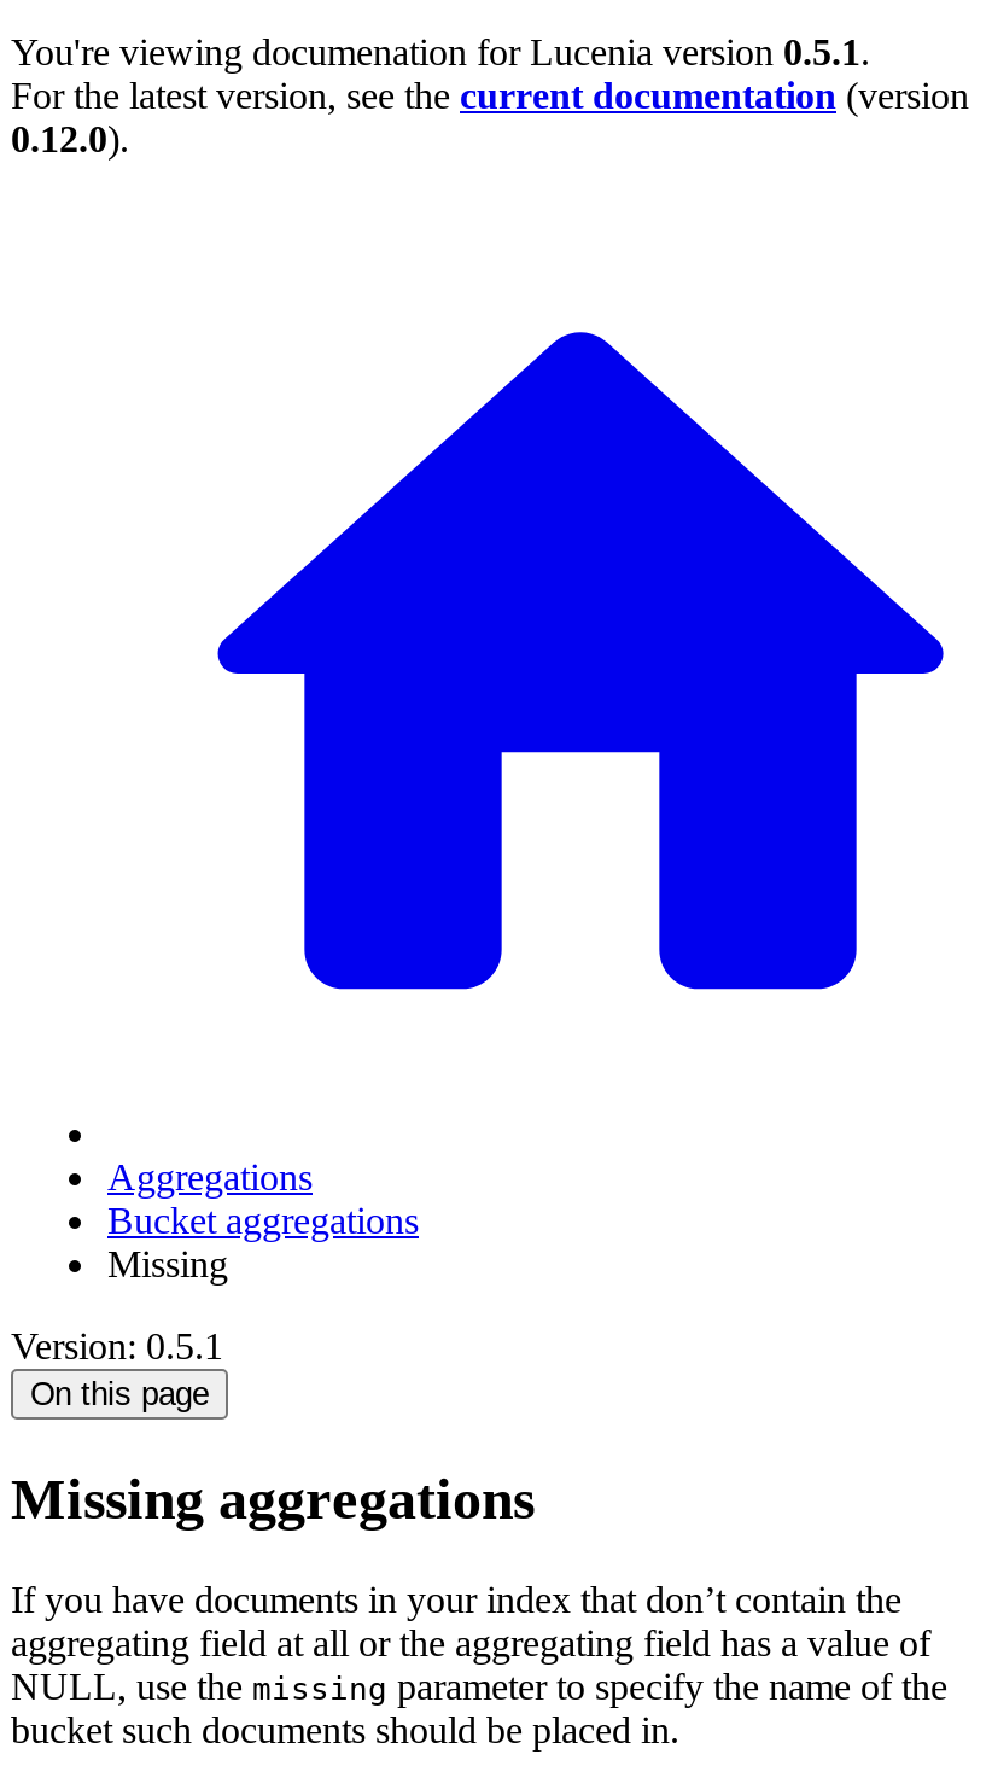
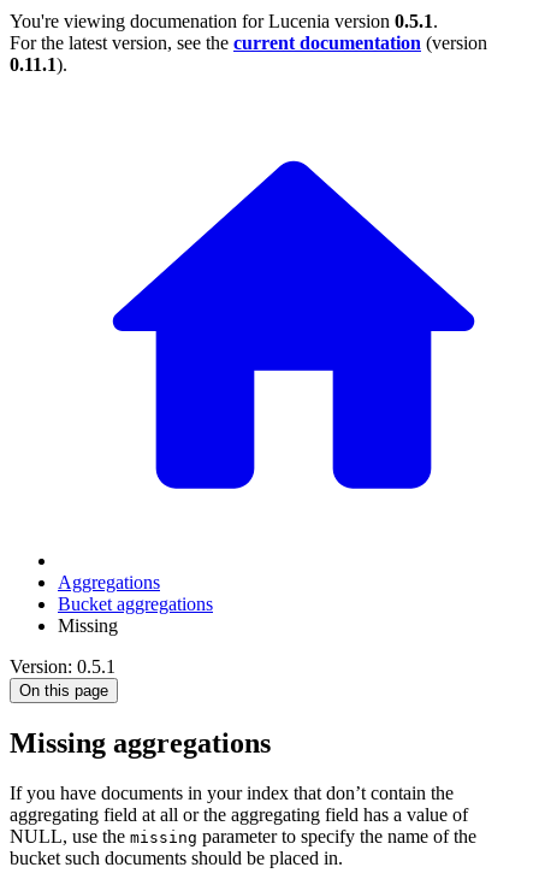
- 0.12.0).
+ 0.11.1).
